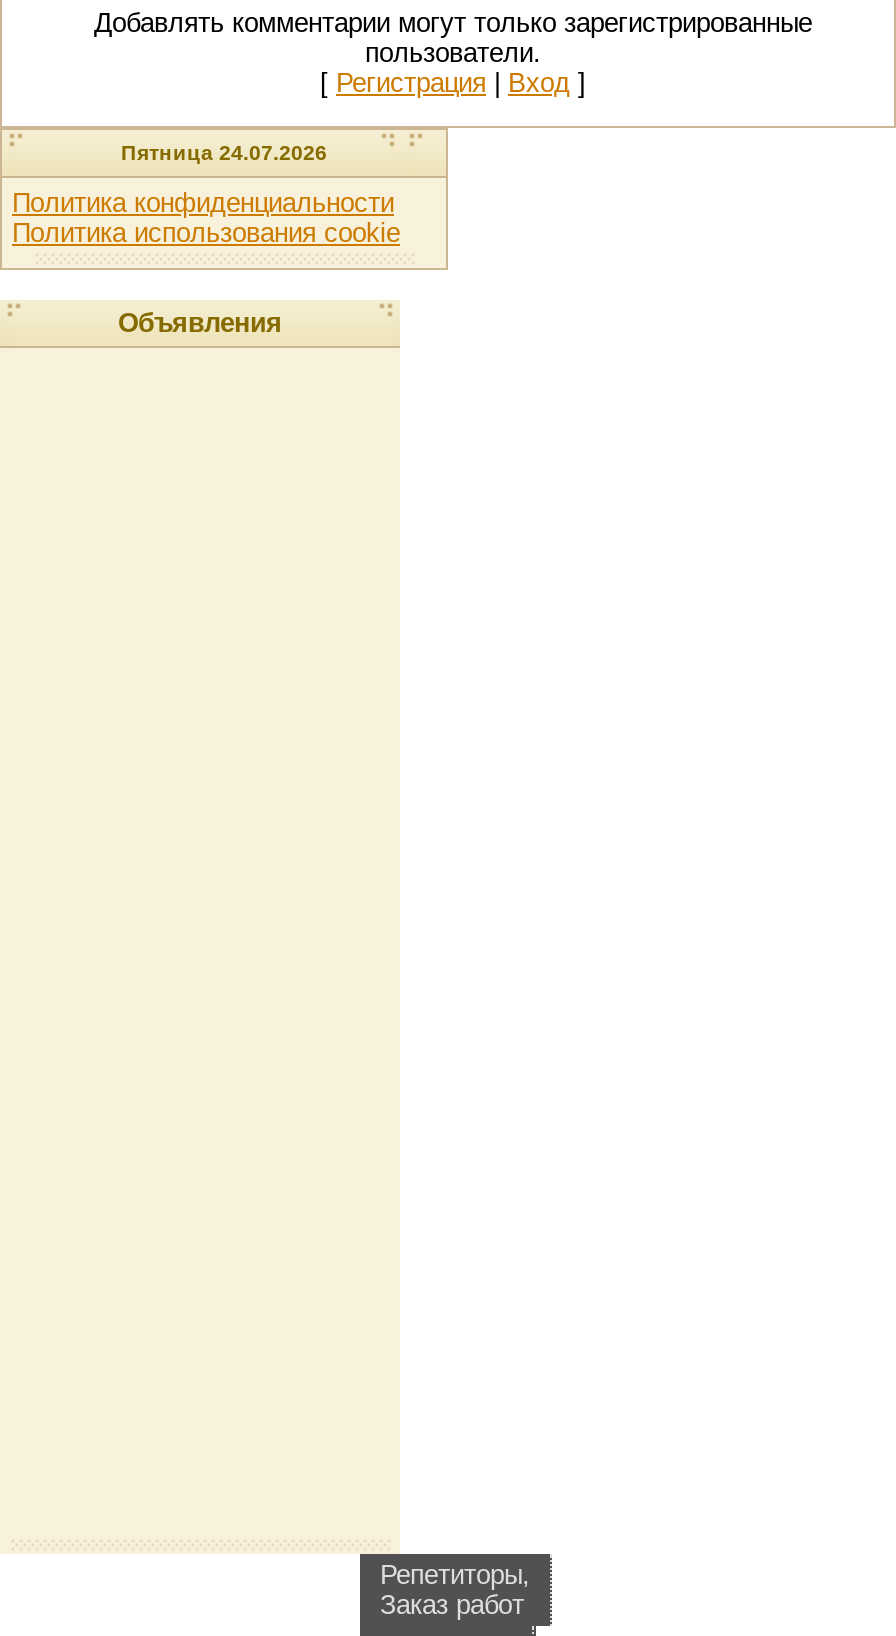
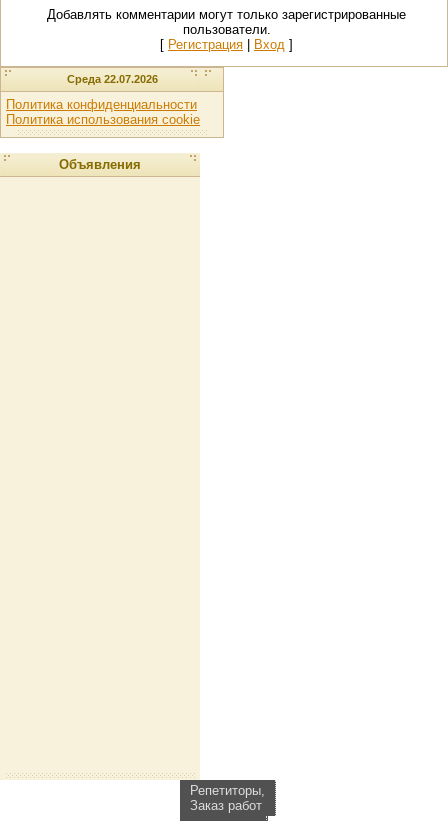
- Пятница 24.07.2026
+ Среда 22.07.2026
